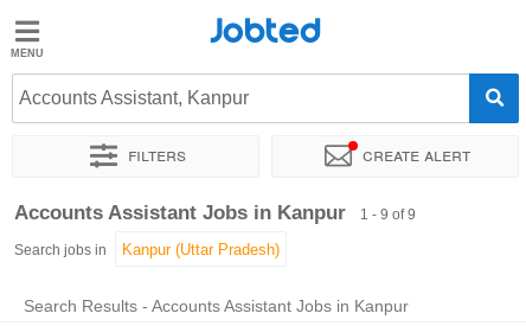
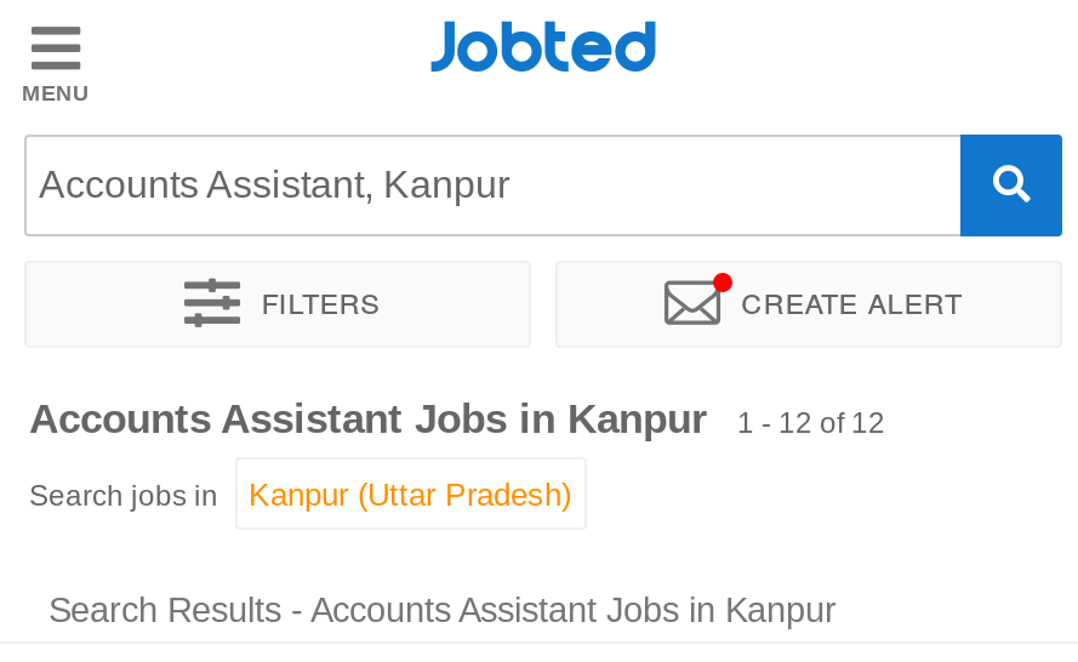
- 1 - 9 of 9
+ 1 - 12 of 12
